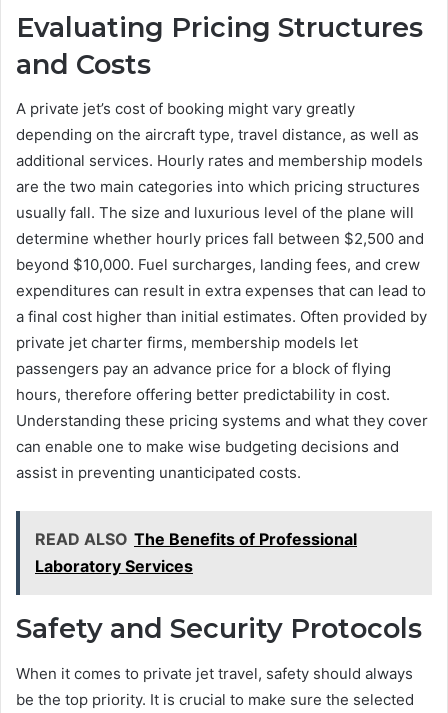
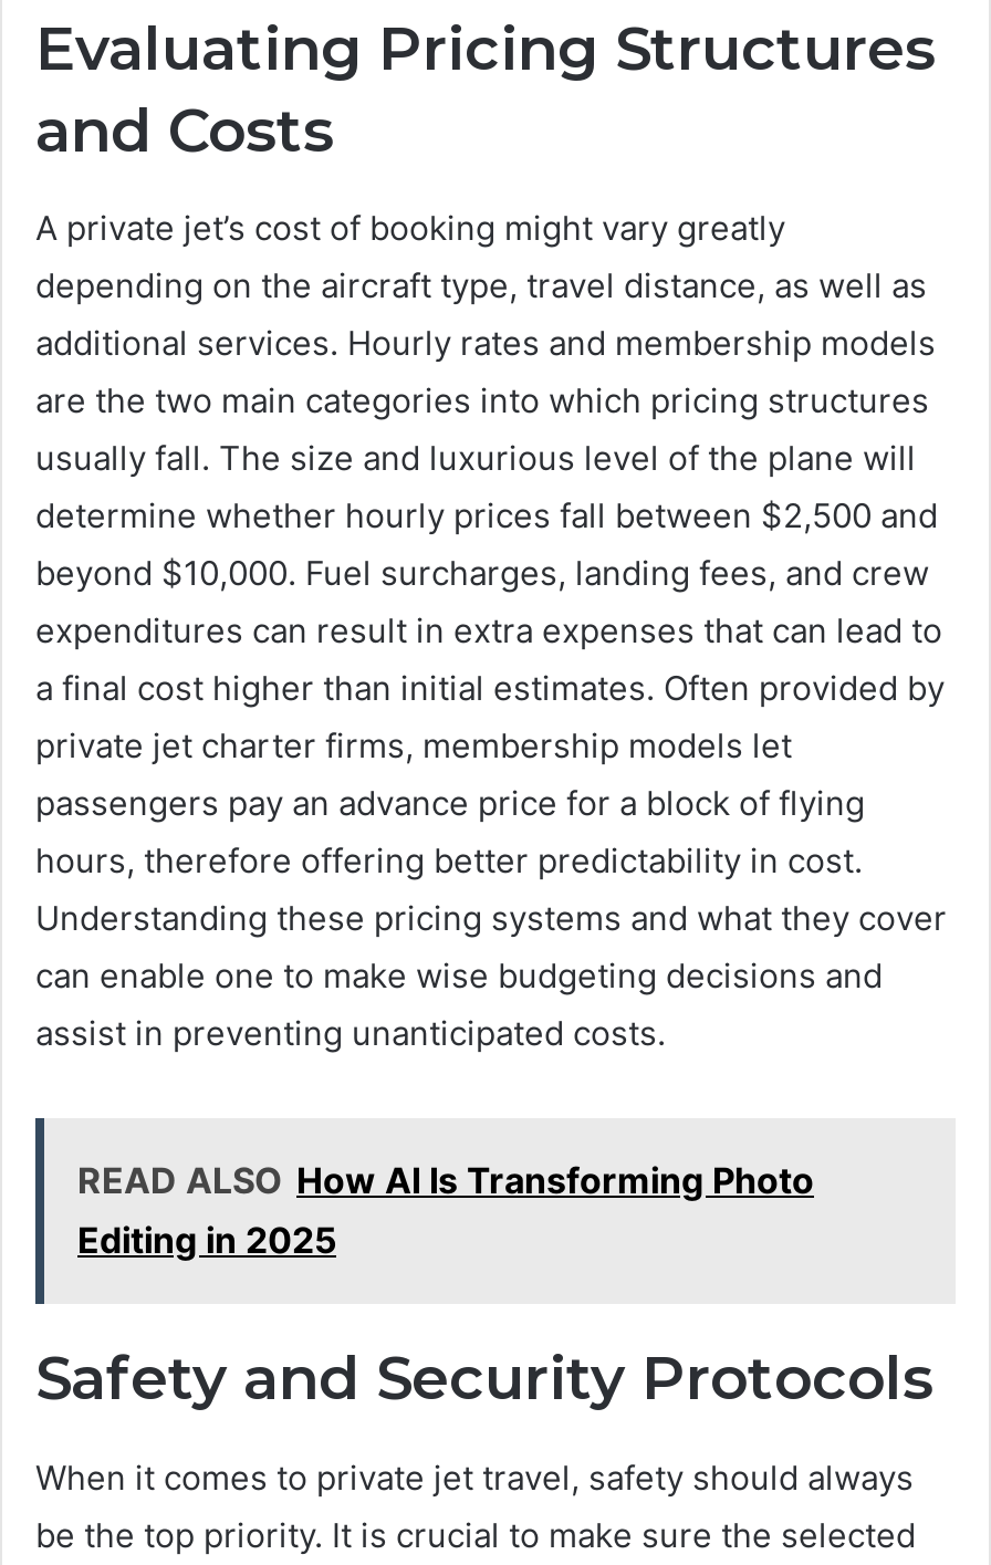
- READ ALSO The Benefits of Professional
- Laboratory Services
+ READ ALSO How AI Is Transforming Photo
+ Editing in 2025
